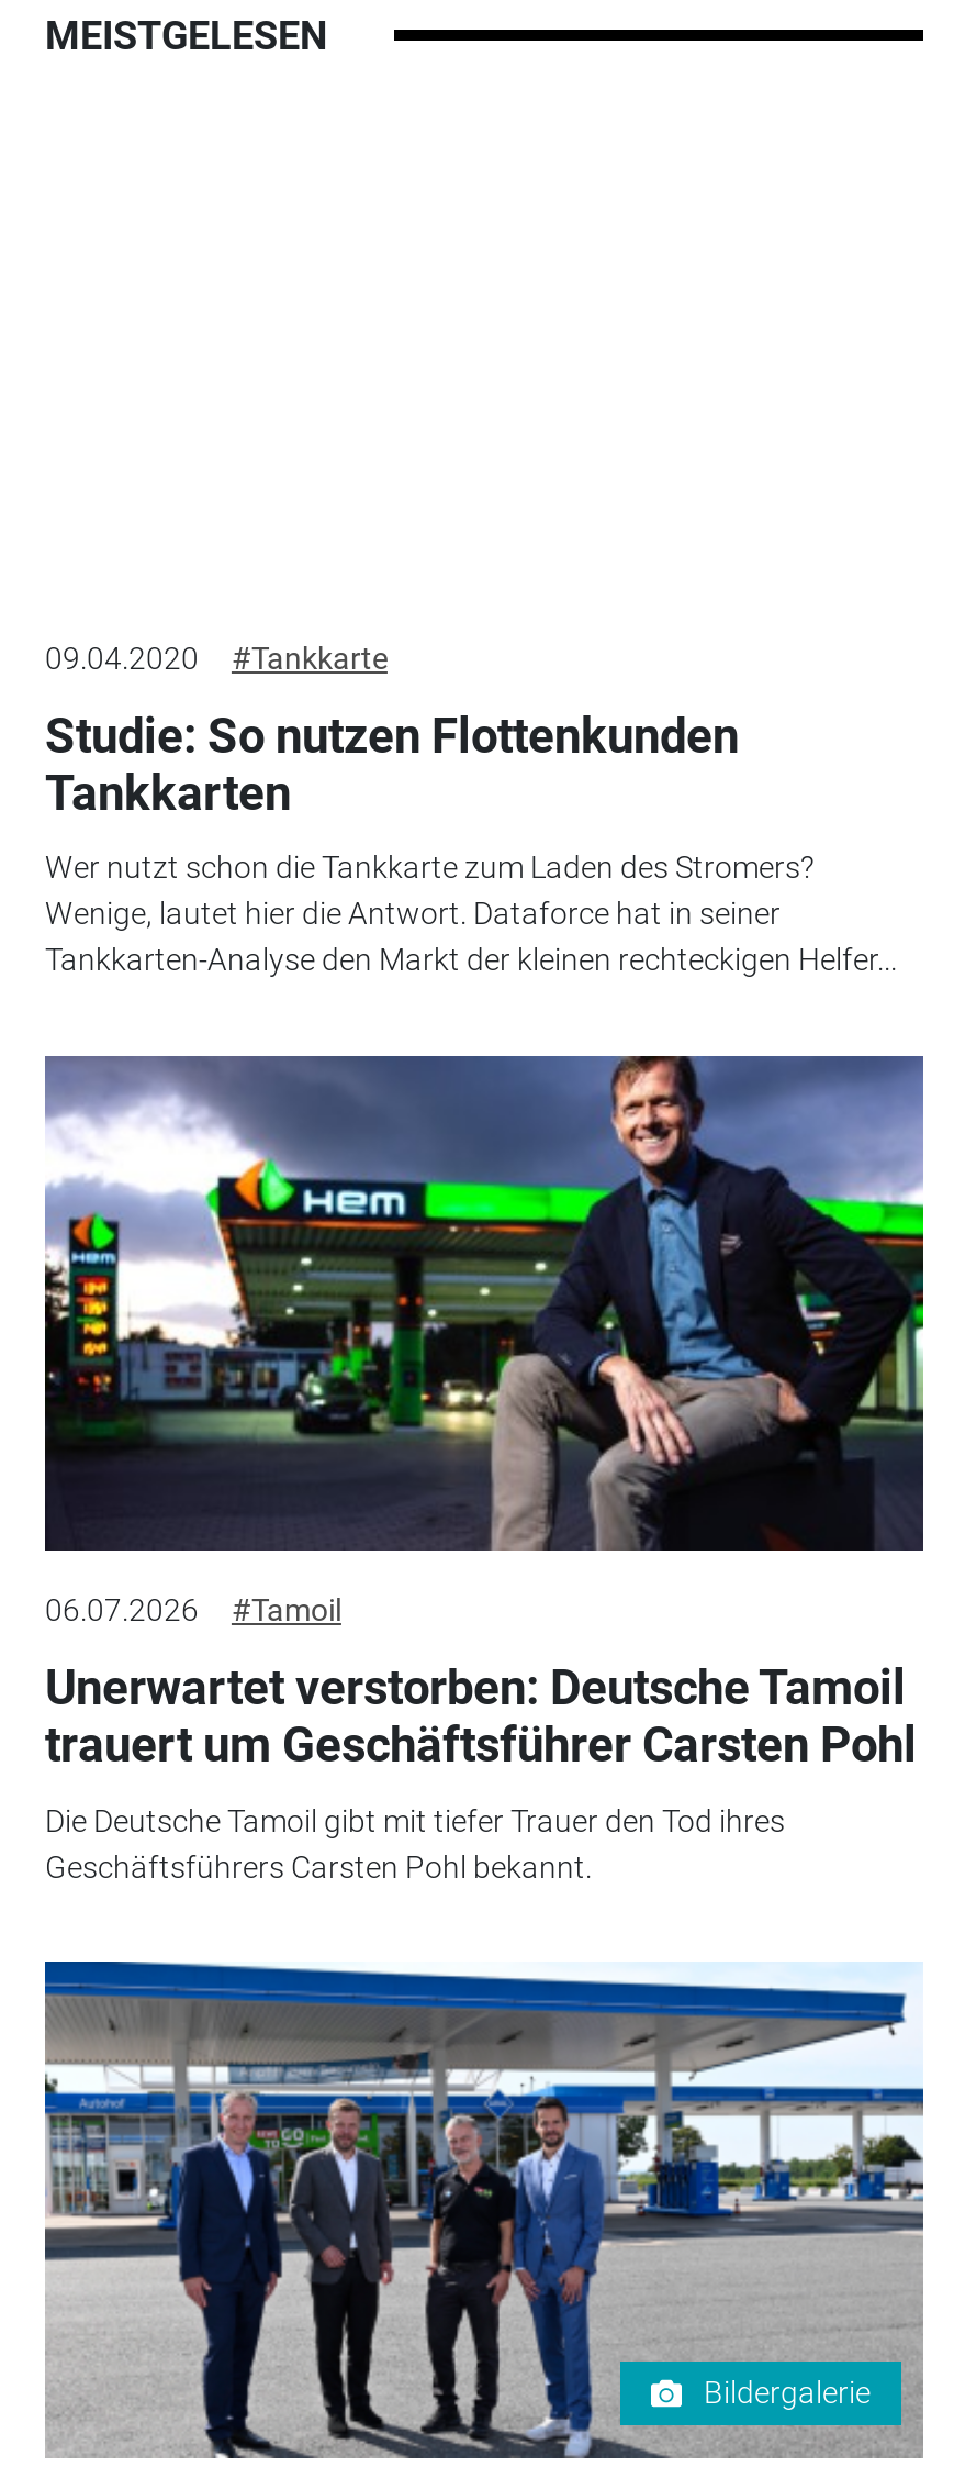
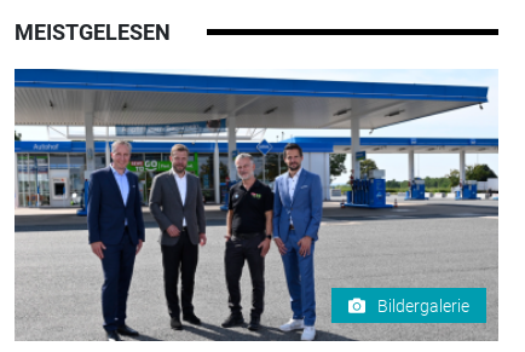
- 09.04.2020
- #Tankkarte
- Studie: So nutzen Flottenkunden
- Tankkarten
- Wer nutzt schon die Tankkarte zum Laden des Stromers?
- Wenige, lautet hier die Antwort. Dataforce hat in seiner
- Tankkarten-Analyse den Markt der kleinen rechteckigen Helfer...

- [image]
- 06.07.2026
- #Tamoil
- Unerwartet verstorben: Deutsche Tamoil
- trauert um Geschäftsführer Carsten Pohl
- Die Deutsche Tamoil gibt mit tiefer Trauer den Tod ihres
- Geschäftsführers Carsten Pohl bekannt.
